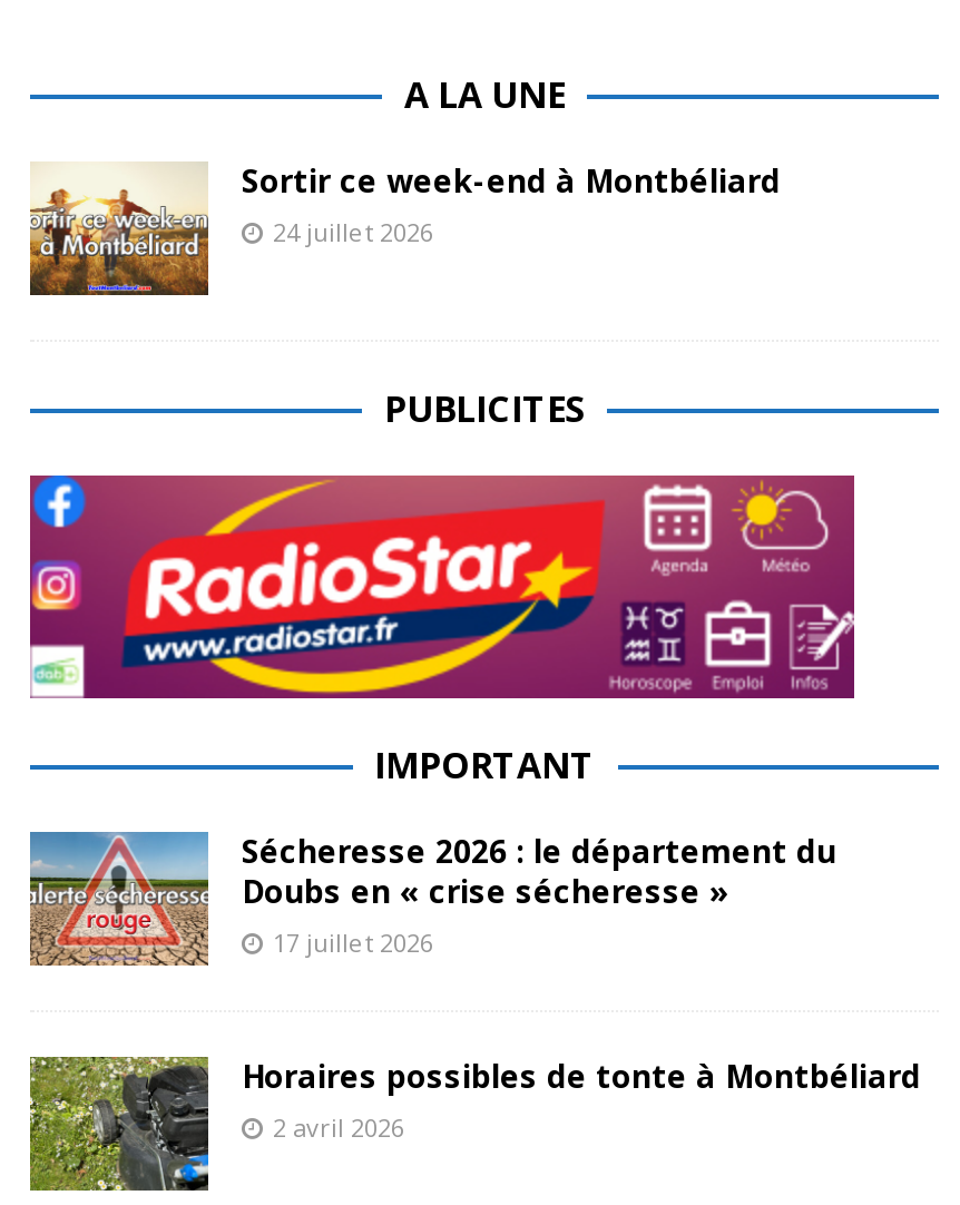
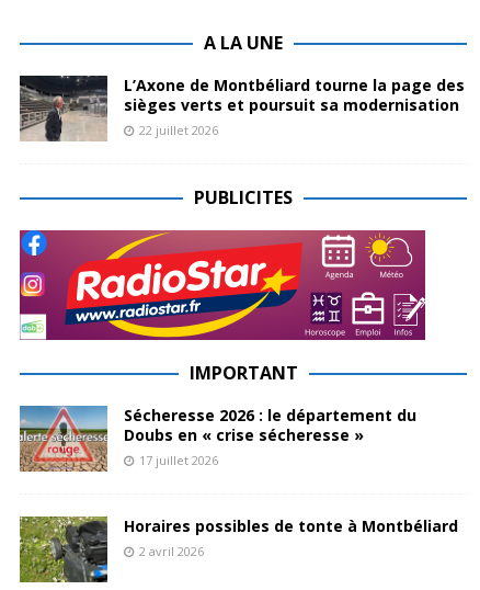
- [image]
- Sortir ce week-end à Montbéliard
- 24 juillet 2026
+ [image]
+ L’Axone de Montbéliard tourne la page des
+ sièges verts et poursuit sa modernisation
+ 22 juillet 2026
